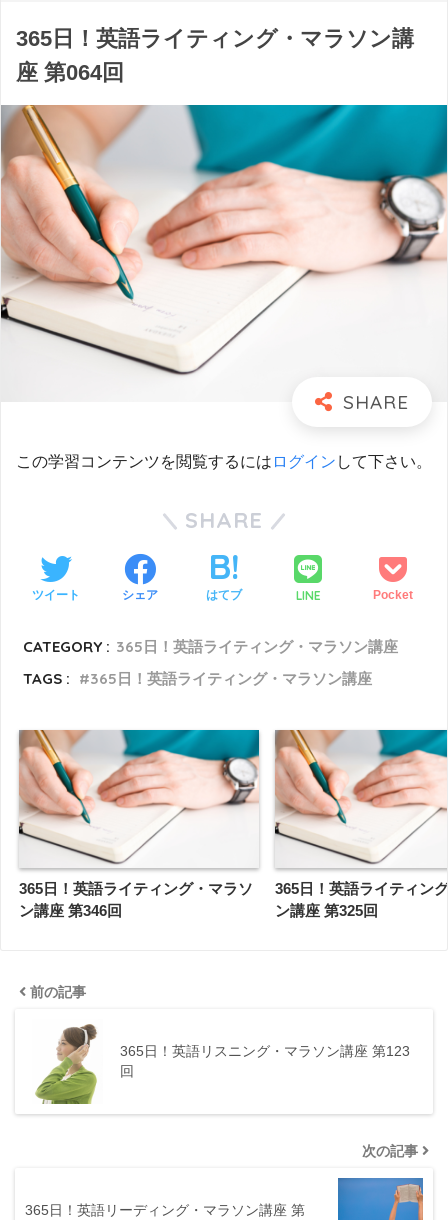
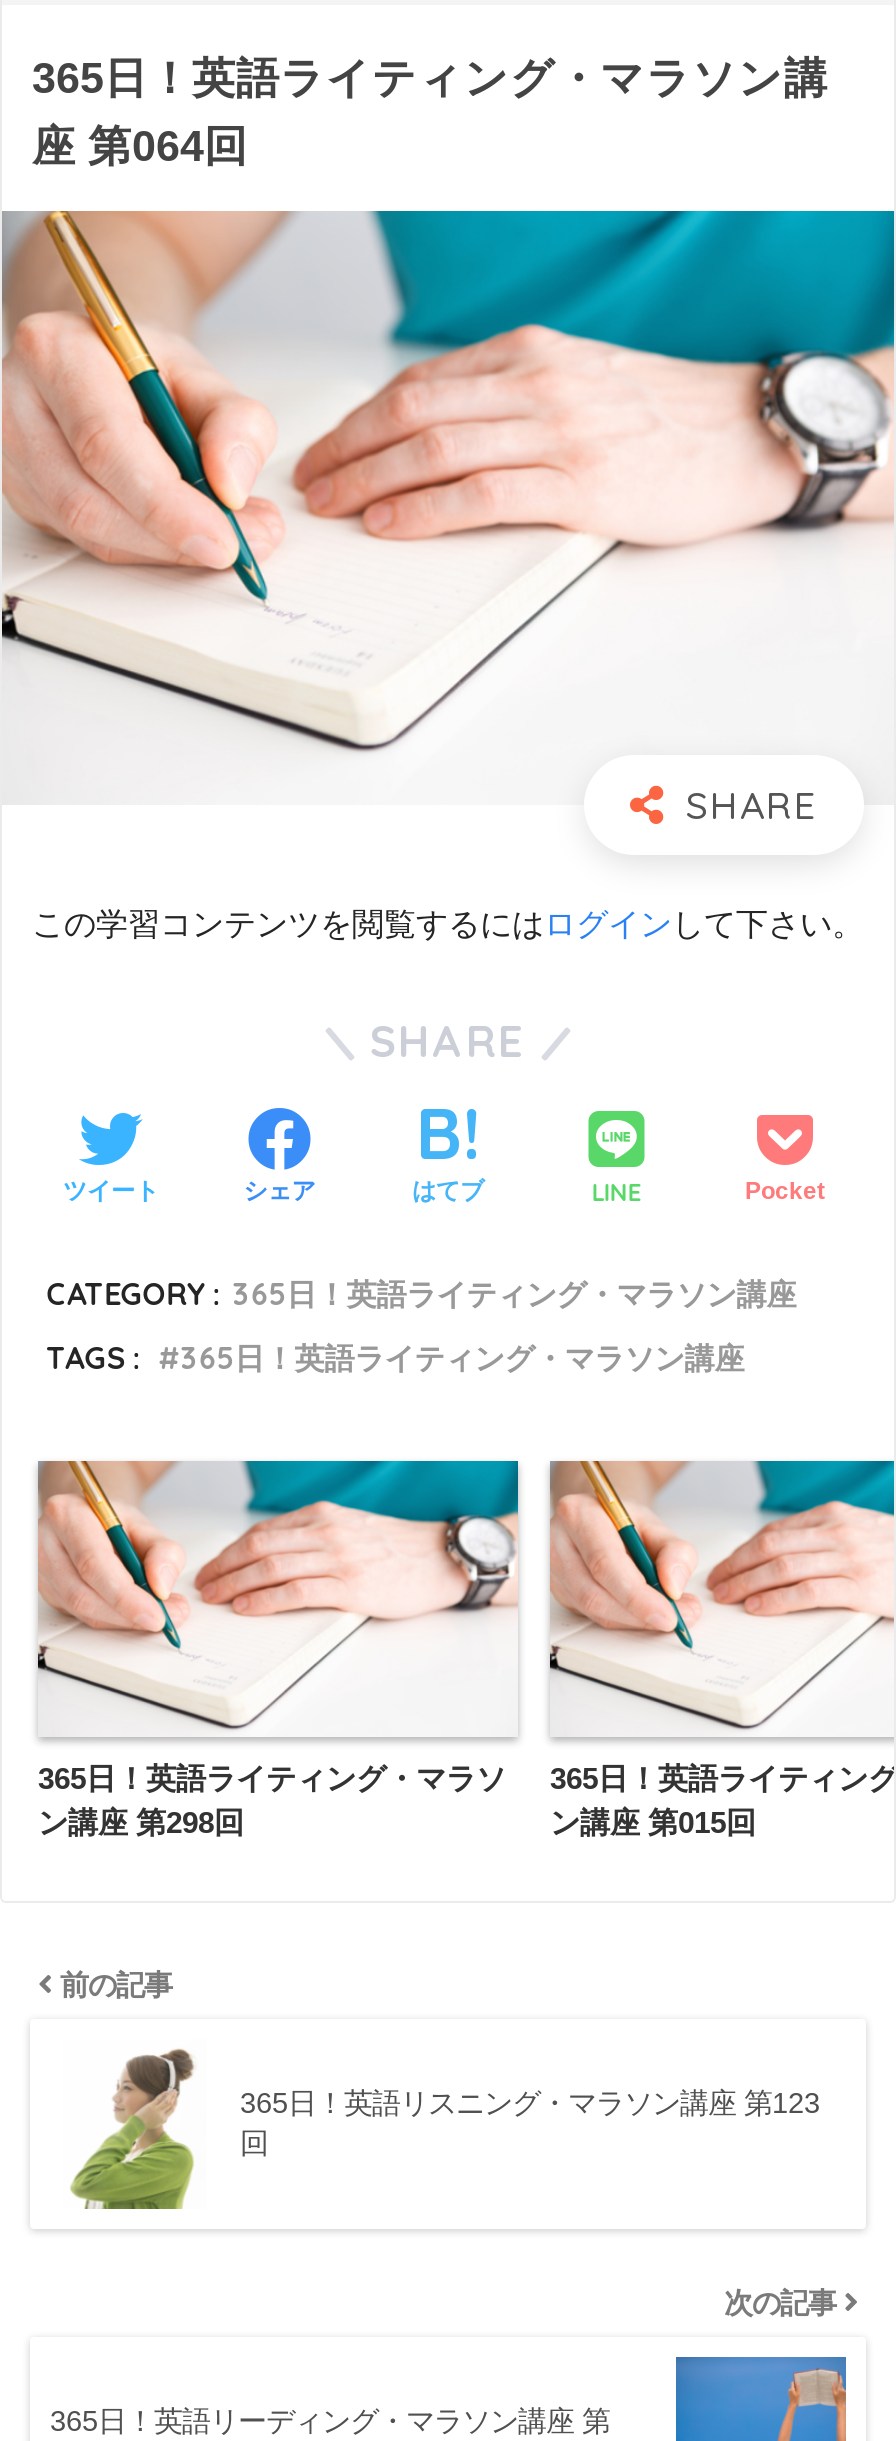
- ン講座 第346回
+ ン講座 第298回

- ン講座 第325回
+ ン講座 第015回
